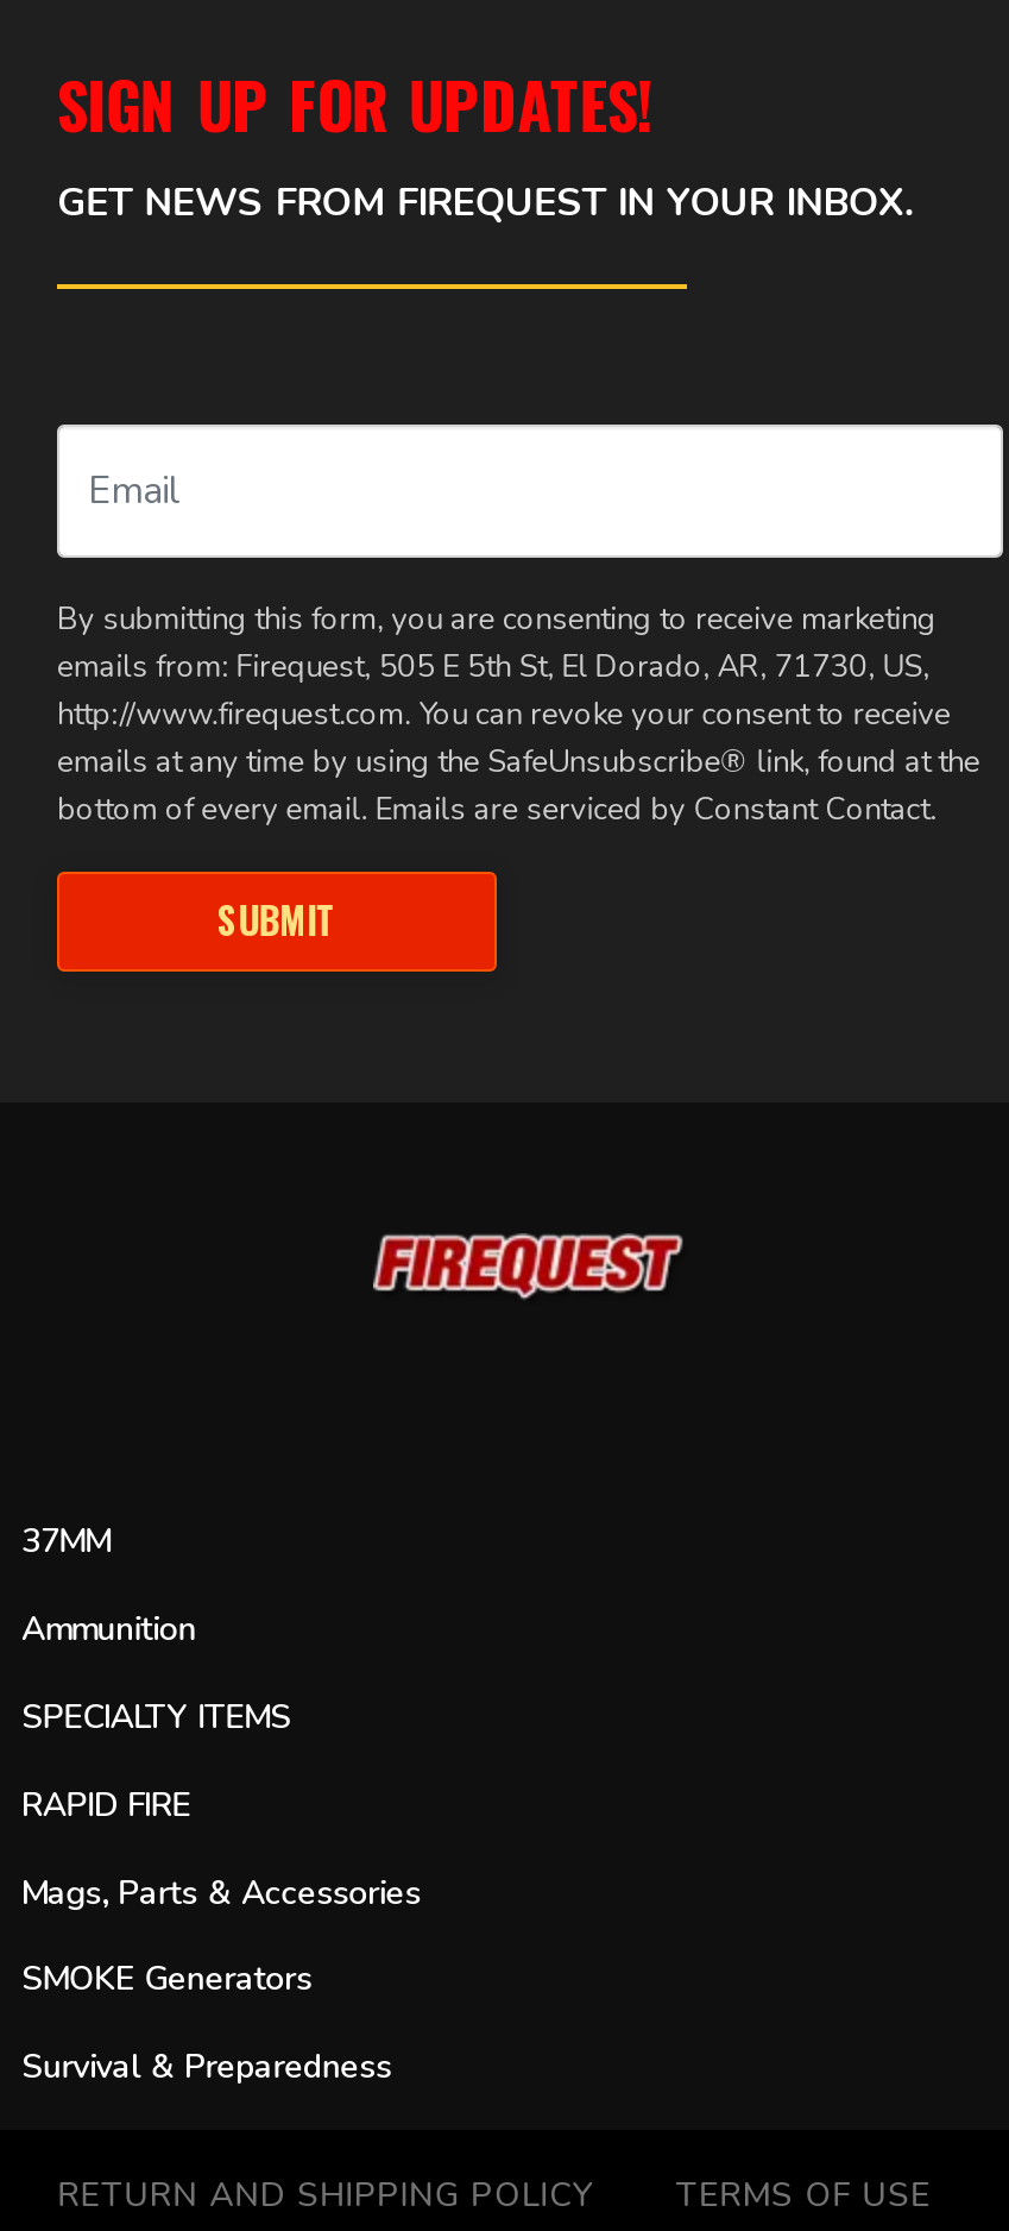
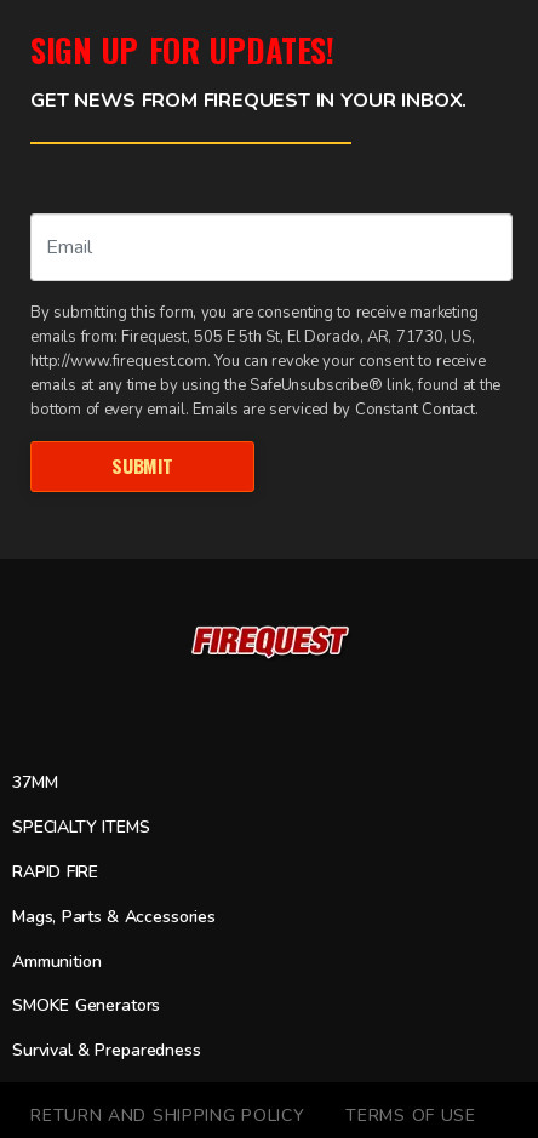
moved down: Ammunition

moved up: SPECIALTY ITEMS | RAPID FIRE | Mags, Parts & Accessories
